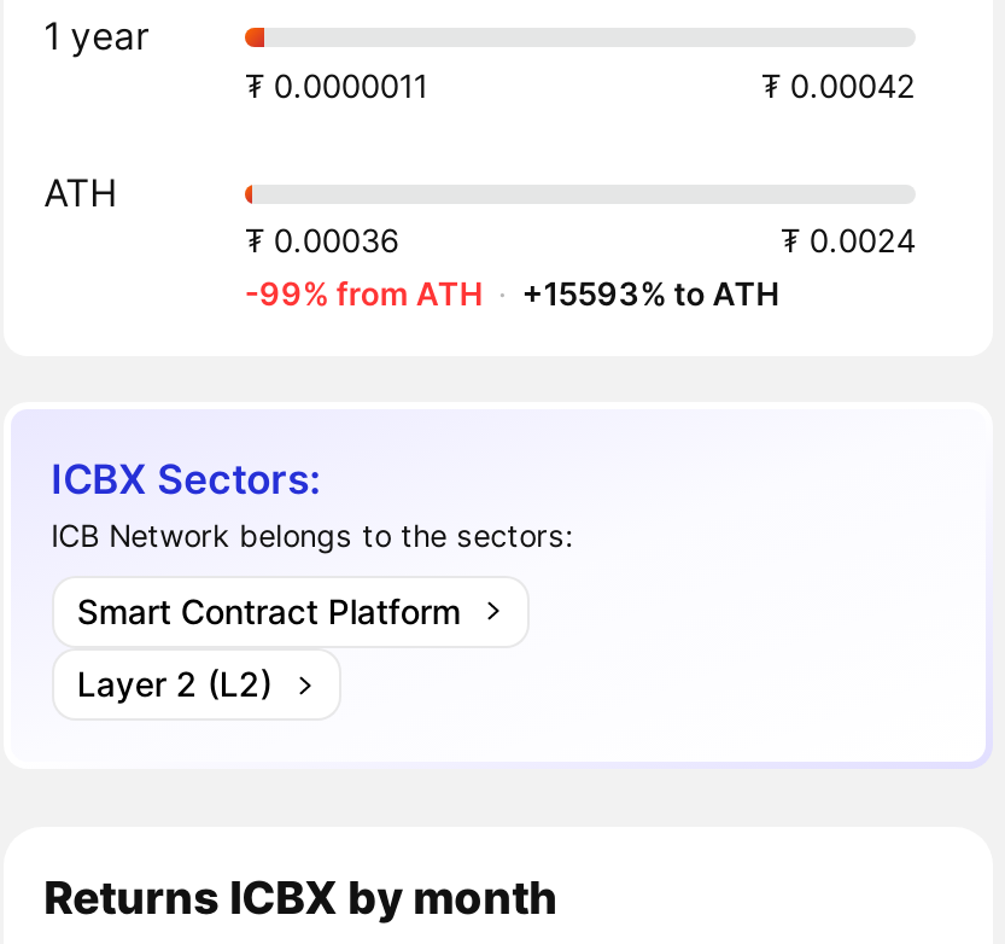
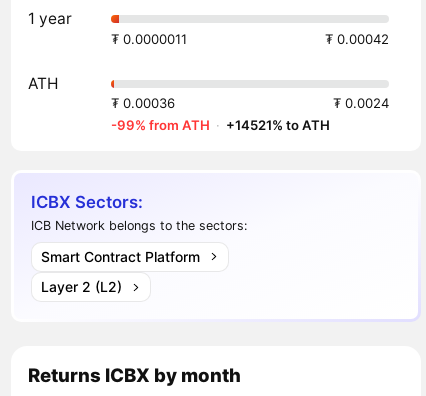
- -99% from ATH · +15593% to ATH
+ -99% from ATH · +14521% to ATH
